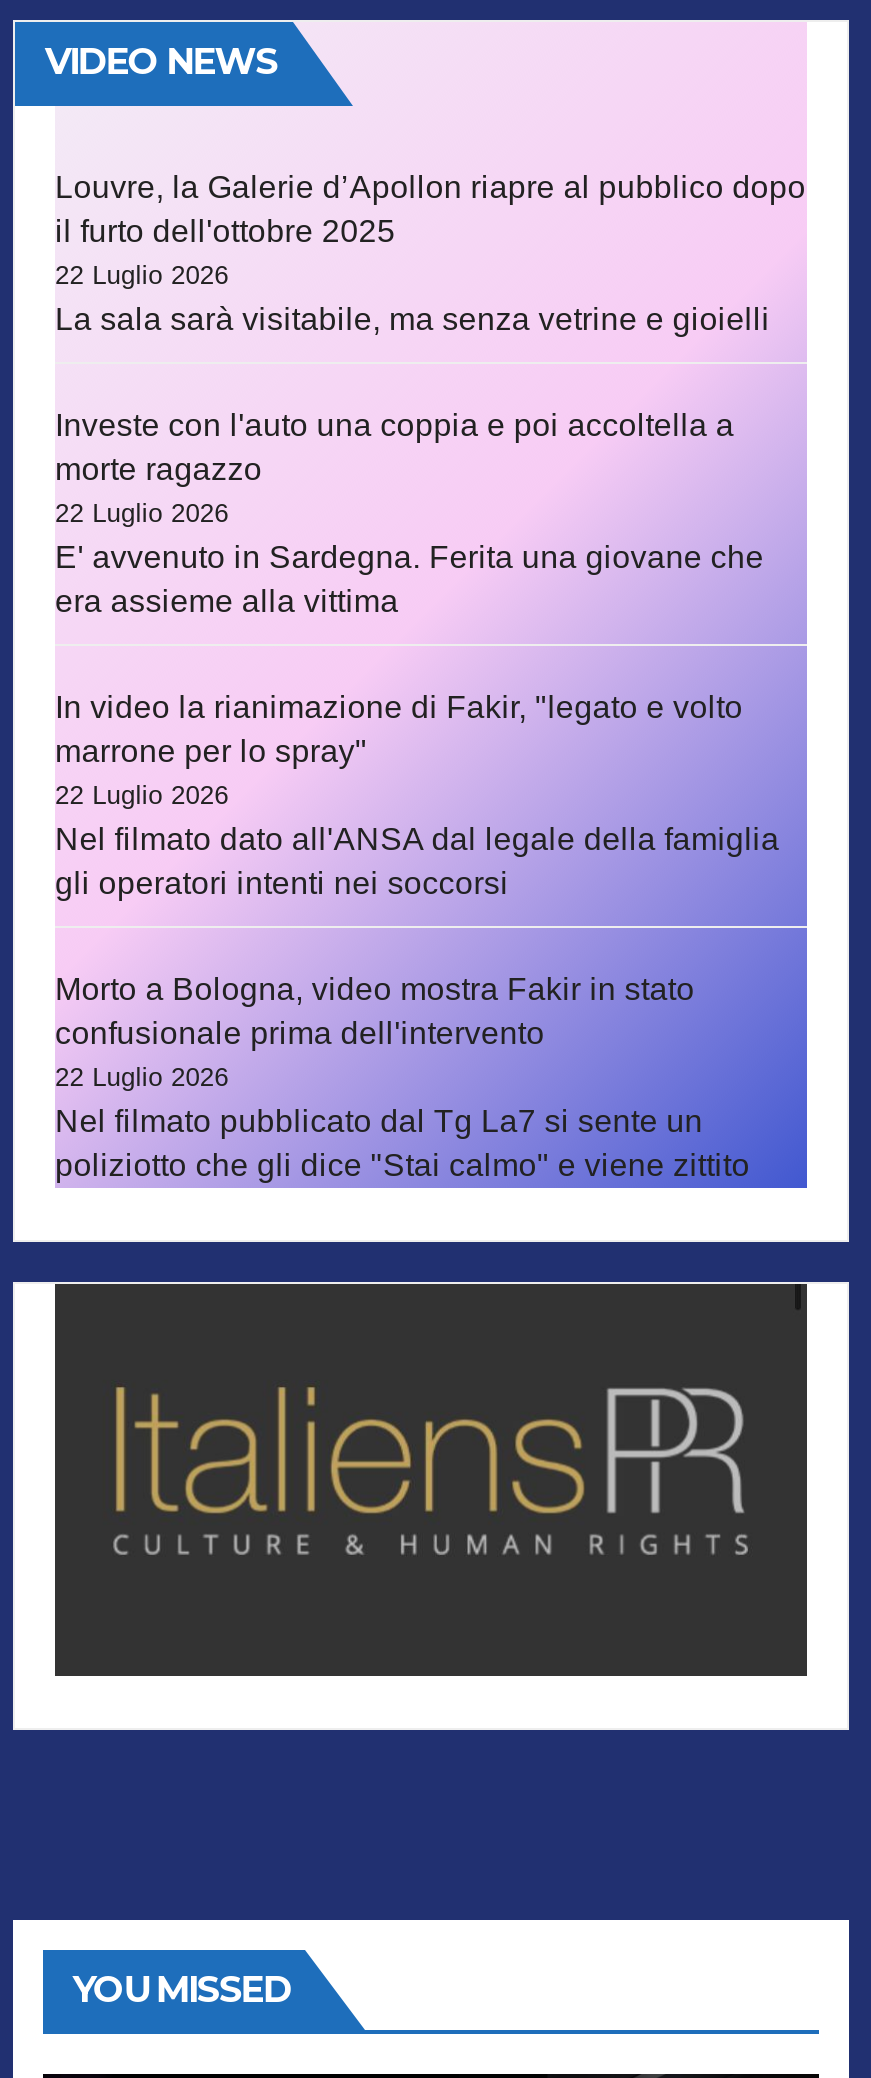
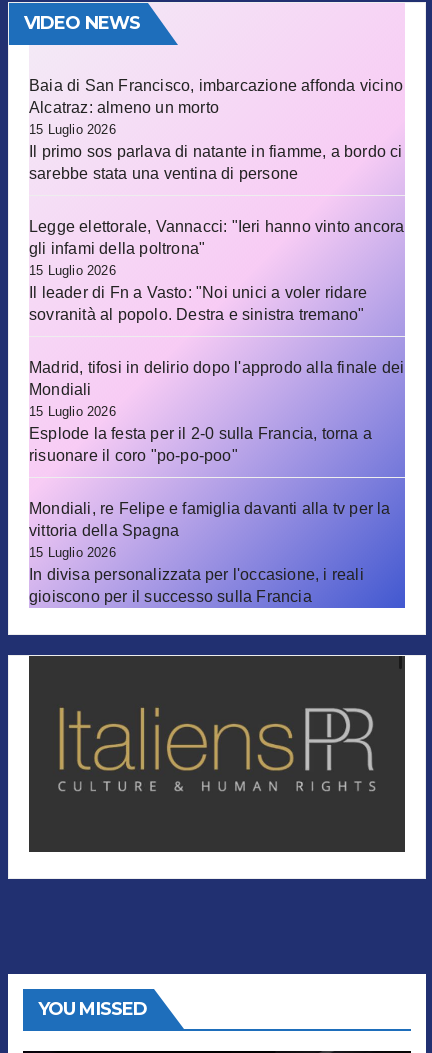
- Louvre, la Galerie d’Apollon riapre al pubblico dopo
- il furto dell'ottobre 2025
- 22 Luglio 2026
- La sala sarà visitabile, ma senza vetrine e gioielli
+ Baia di San Francisco, imbarcazione affonda vicino
+ Alcatraz: almeno un morto
+ 15 Luglio 2026
+ Il primo sos parlava di natante in fiamme, a bordo ci
+ sarebbe stata una ventina di persone

- Investe con l'auto una coppia e poi accoltella a
- morte ragazzo
- 22 Luglio 2026
- E' avvenuto in Sardegna. Ferita una giovane che
- era assieme alla vittima
+ Legge elettorale, Vannacci: "Ieri hanno vinto ancora
+ gli infami della poltrona"
+ 15 Luglio 2026
+ Il leader di Fn a Vasto: "Noi unici a voler ridare
+ sovranità al popolo. Destra e sinistra tremano"

- In video la rianimazione di Fakir, "legato e volto
- marrone per lo spray"
- 22 Luglio 2026
- Nel filmato dato all'ANSA dal legale della famiglia
- gli operatori intenti nei soccorsi
+ Madrid, tifosi in delirio dopo l'approdo alla finale dei
+ Mondiali
+ 15 Luglio 2026
+ Esplode la festa per il 2-0 sulla Francia, torna a
+ risuonare il coro "po-po-poo"

- Morto a Bologna, video mostra Fakir in stato
- confusionale prima dell'intervento
- 22 Luglio 2026
- Nel filmato pubblicato dal Tg La7 si sente un
- poliziotto che gli dice "Stai calmo" e viene zittito
+ Mondiali, re Felipe e famiglia davanti alla tv per la
+ vittoria della Spagna
+ 15 Luglio 2026
+ In divisa personalizzata per l'occasione, i reali
+ gioiscono per il successo sulla Francia
